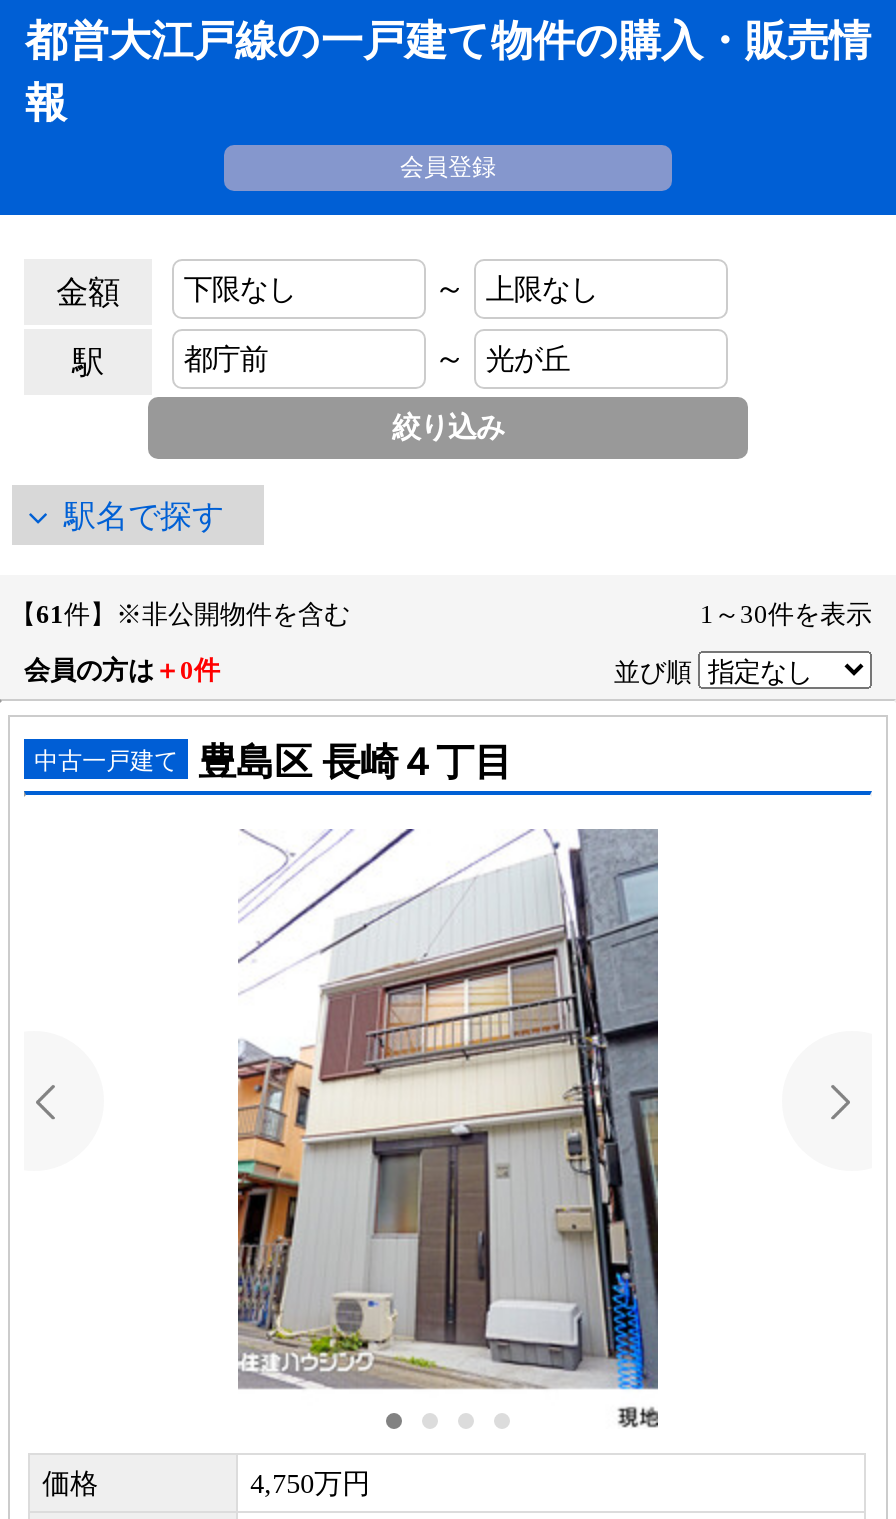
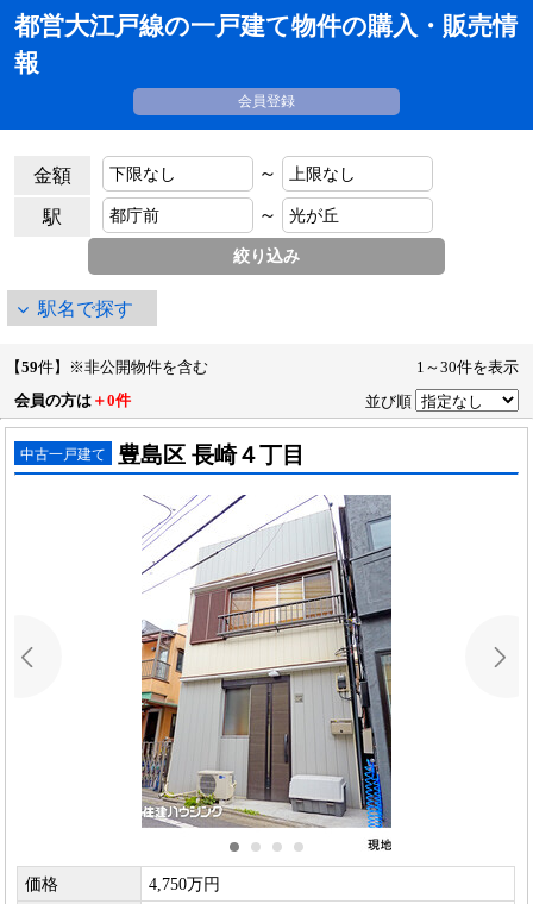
- 【61件】※非公開物件を含む
+ 【59件】※非公開物件を含む
